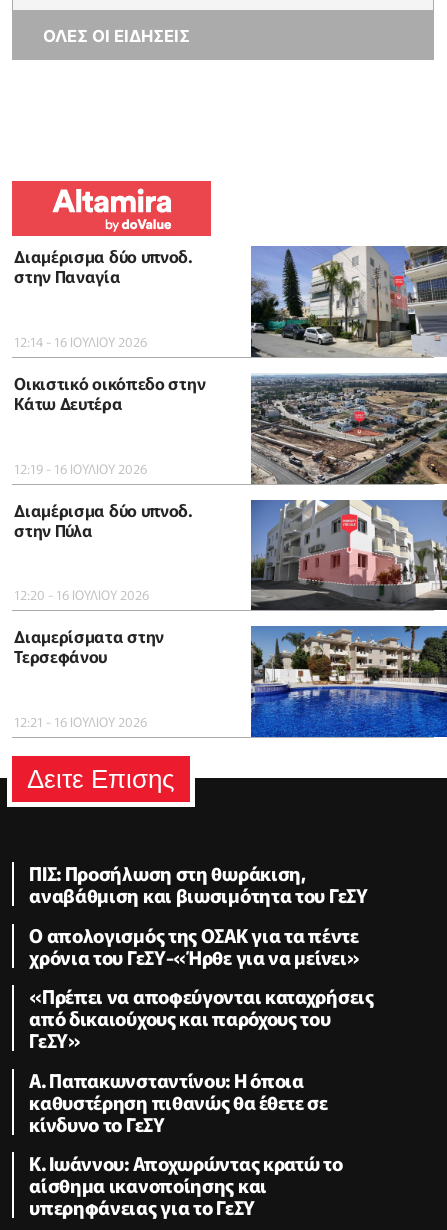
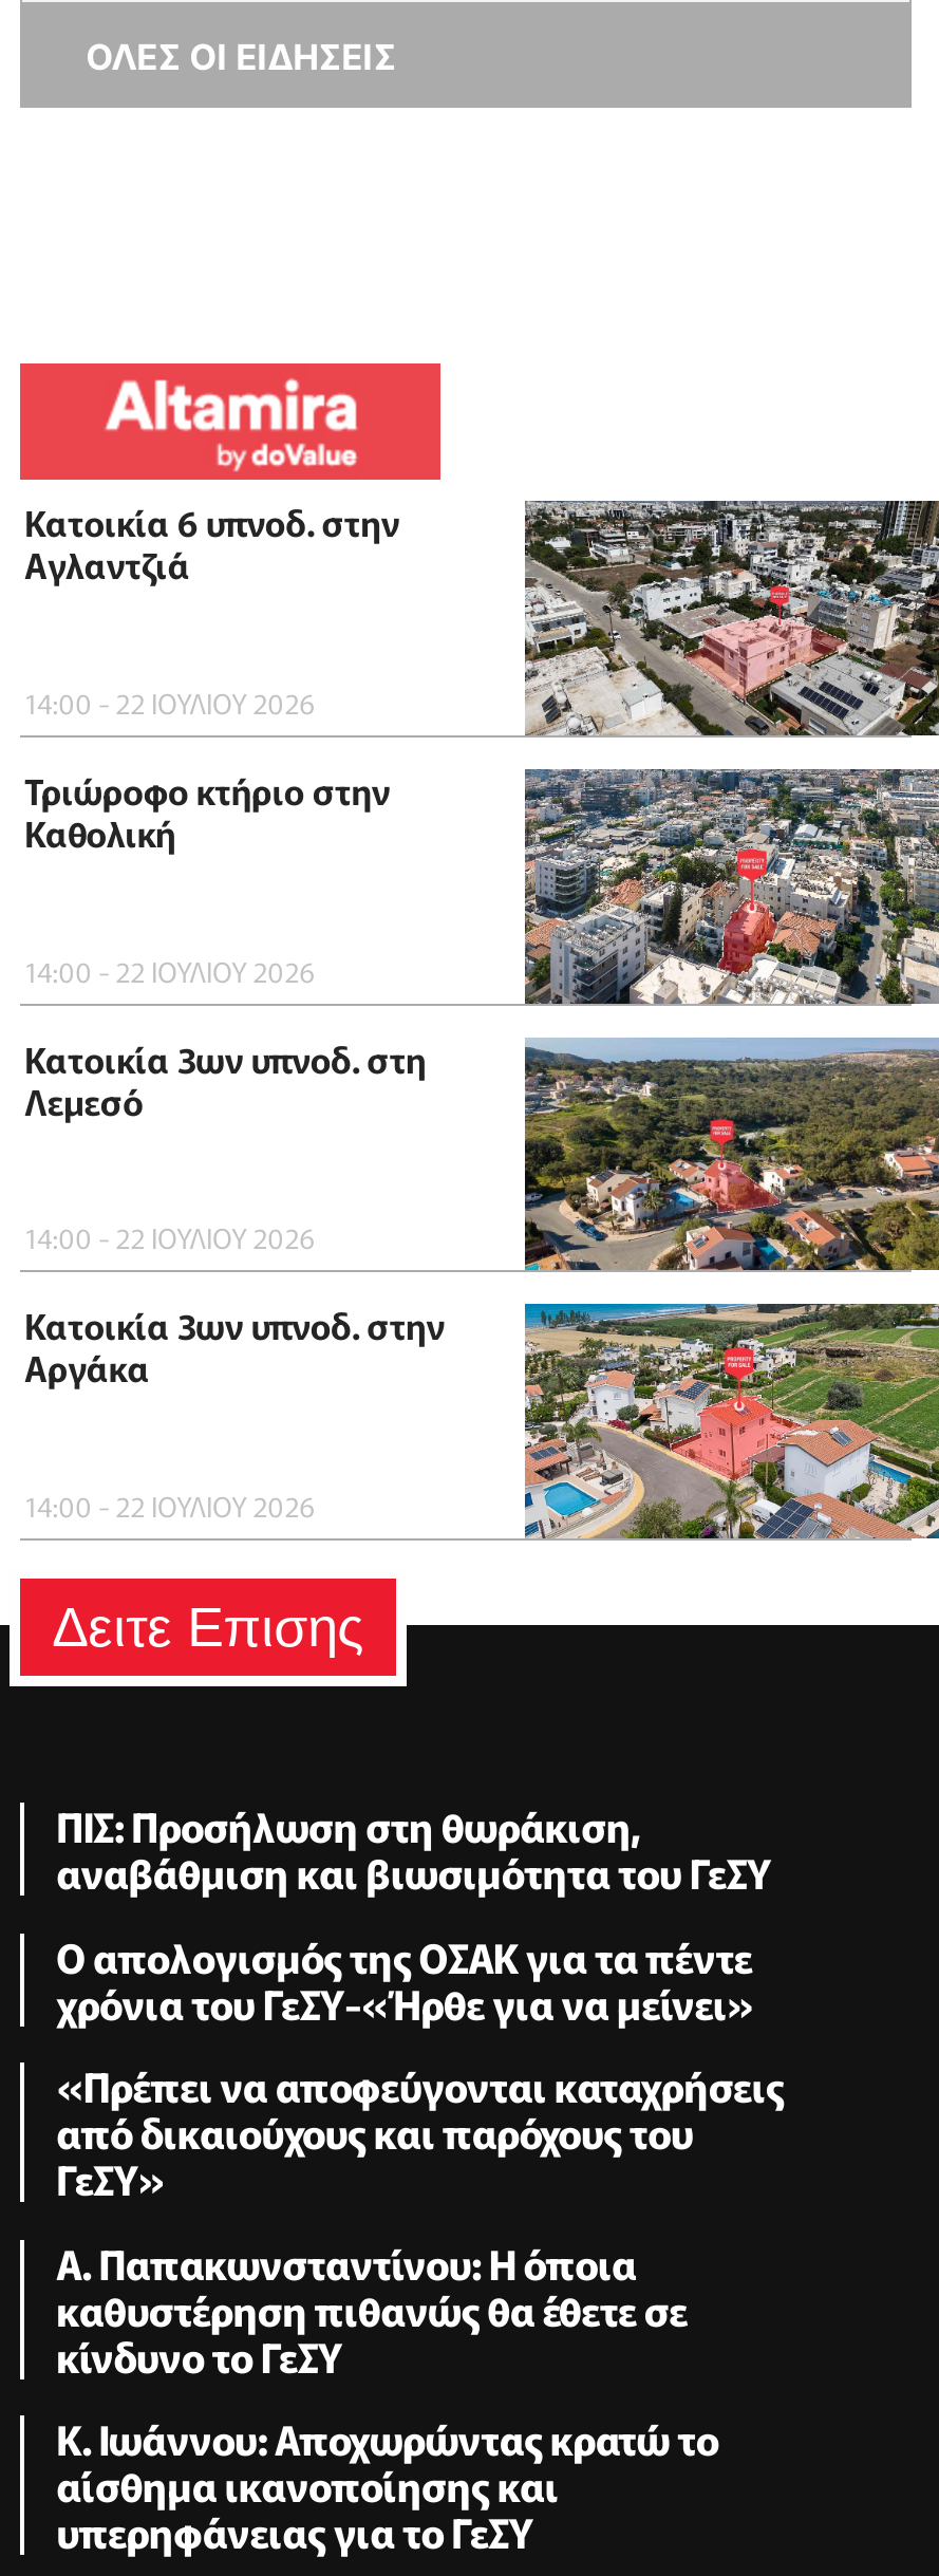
- Διαμέρισμα δύο υπνοδ.
- στην Παναγία
+ Κατοικία 6 υπνοδ. στην
+ Αγλαντζιά

- [image]
+ [image]

- 12:14 - 16 ΙΟΥΛΙΟΥ 2026
+ 14:00 - 22 ΙΟΥΛΙΟΥ 2026

- Οικιστικό οικόπεδο στην
- Κάτω Δευτέρα
+ Τριώροφο κτήριο στην
+ Καθολική

- [image]
+ [image]

- 12:19 - 16 ΙΟΥΛΙΟΥ 2026
+ 14:00 - 22 ΙΟΥΛΙΟΥ 2026

- Διαμέρισμα δύο υπνοδ.
- στην Πύλα
+ Κατοικία 3ων υπνοδ. στη
+ Λεμεσό

- [image]
+ [image]

- 12:20 - 16 ΙΟΥΛΙΟΥ 2026
+ 14:00 - 22 ΙΟΥΛΙΟΥ 2026

- Διαμερίσματα στην
- Τερσεφάνου
+ Κατοικία 3ων υπνοδ. στην
+ Αργάκα

- [image]
+ [image]

- 12:21 - 16 ΙΟΥΛΙΟΥ 2026
+ 14:00 - 22 ΙΟΥΛΙΟΥ 2026
